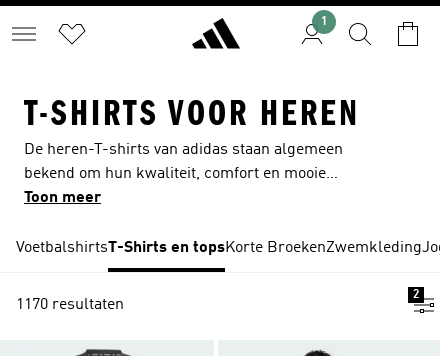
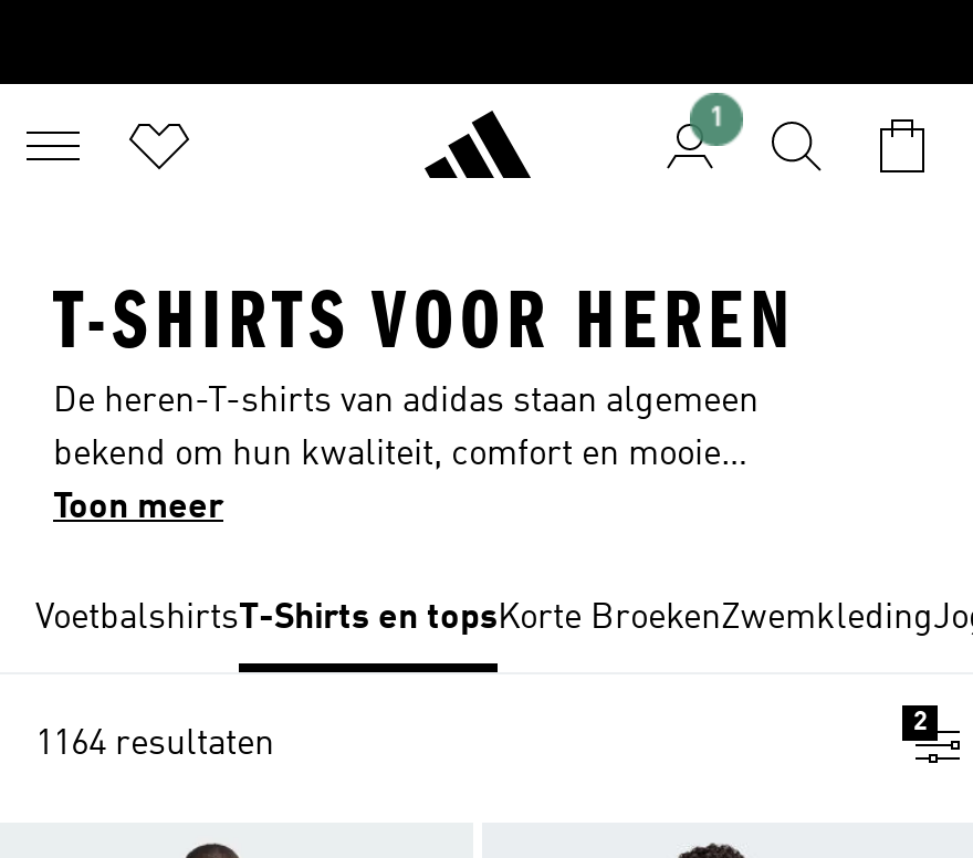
- 1170 resultaten
+ 1164 resultaten
